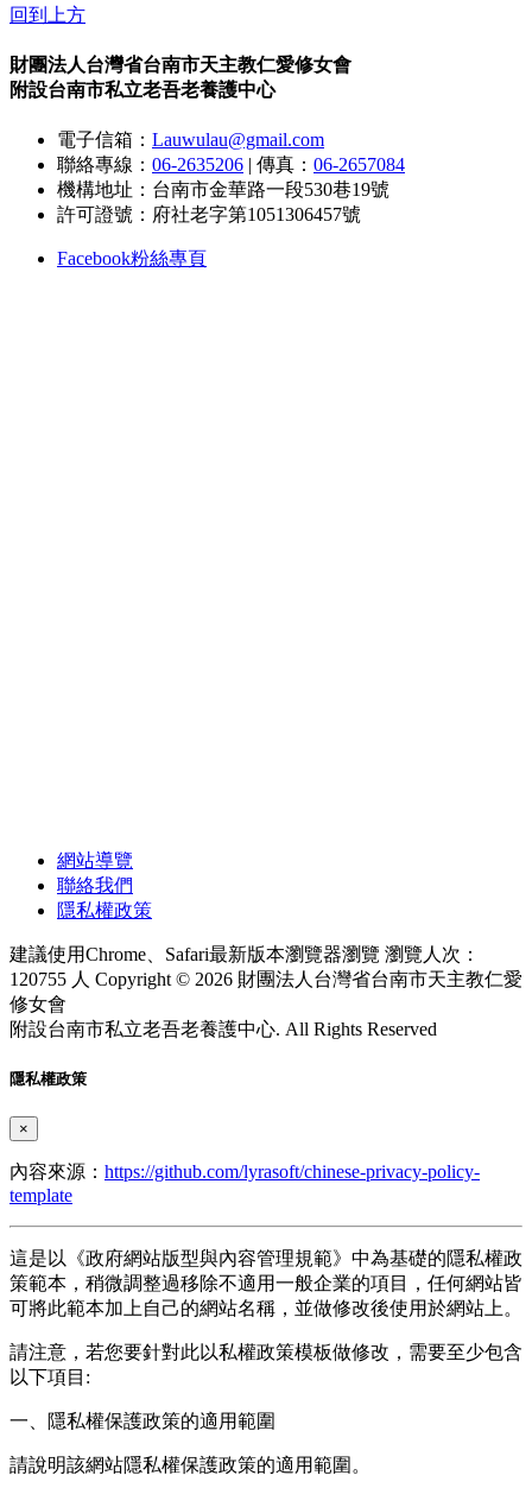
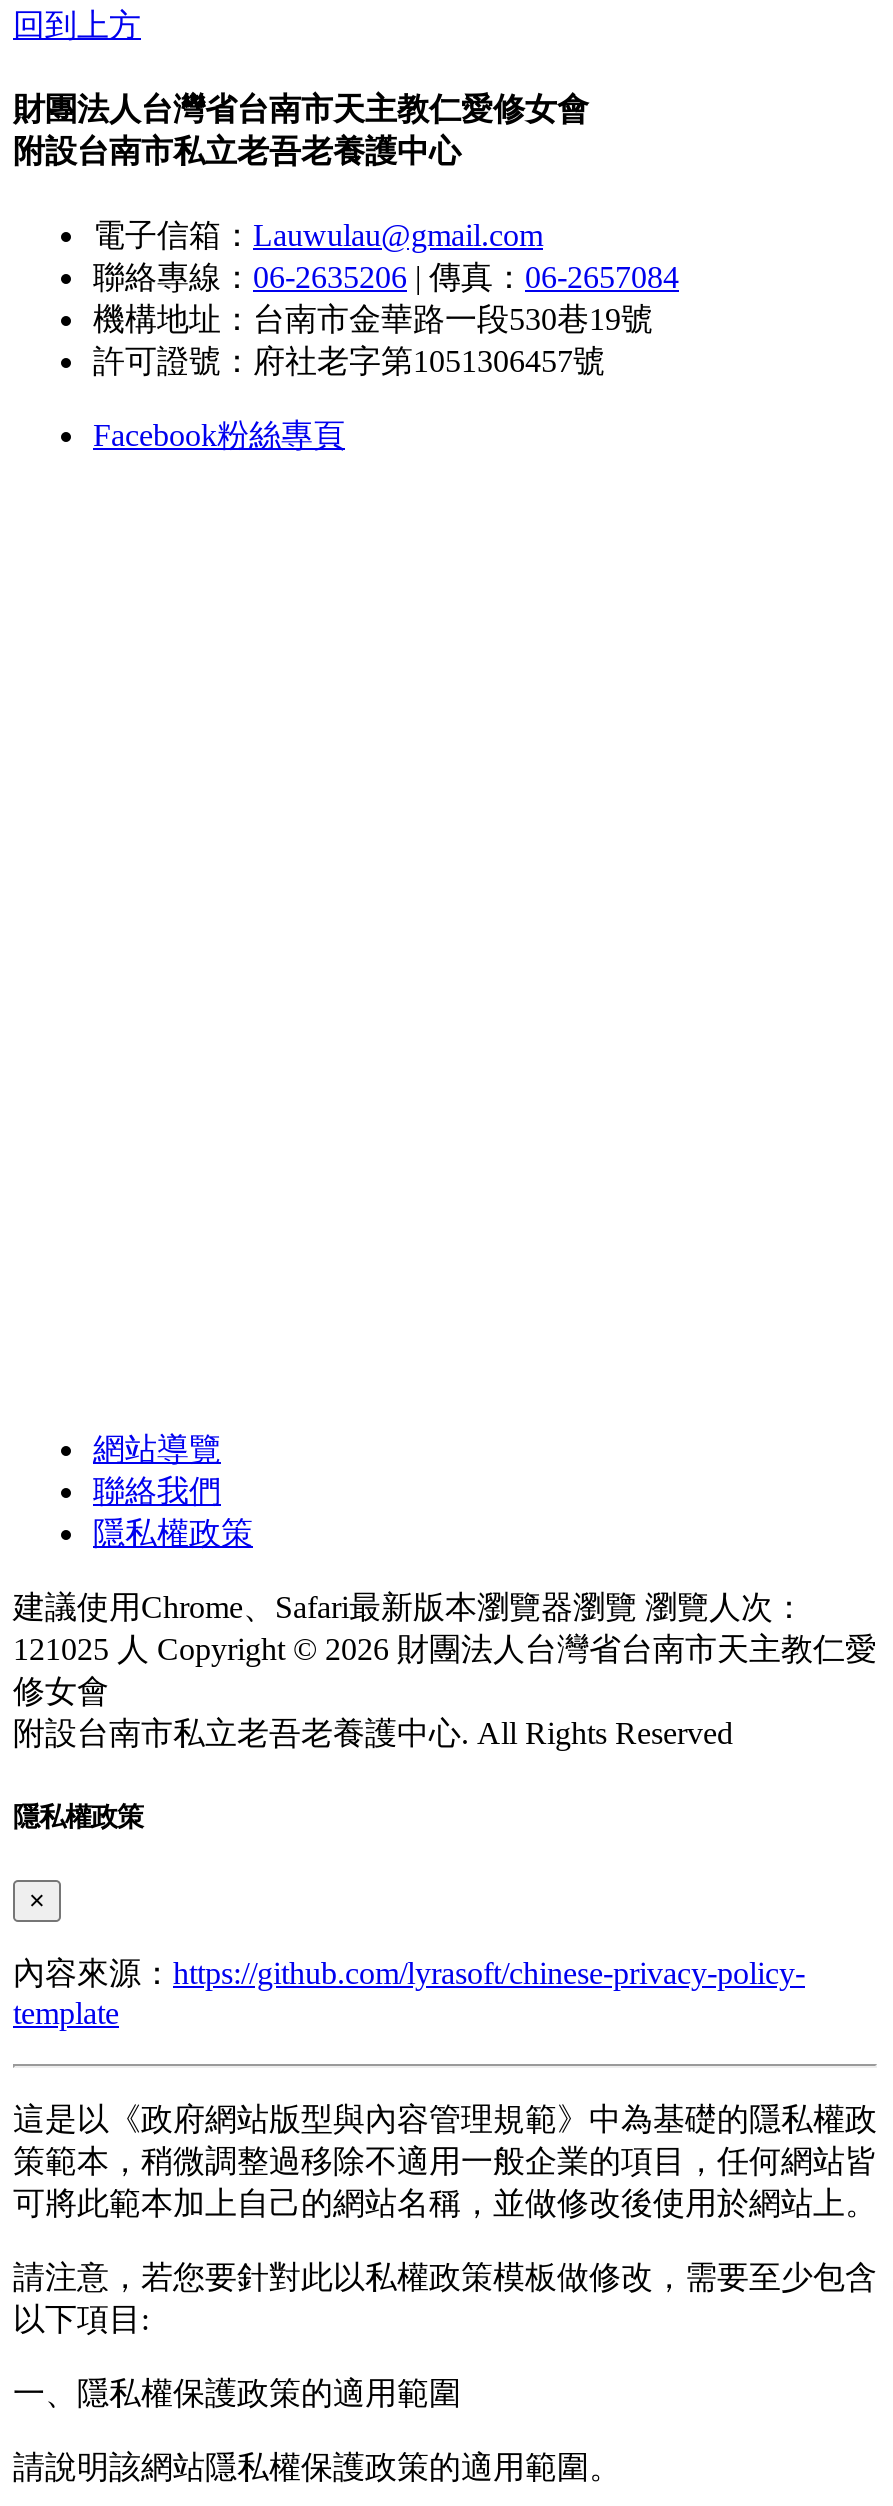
- 120755 人 Copyright © 2026 財團法人台灣省台南市天主教仁愛
+ 121025 人 Copyright © 2026 財團法人台灣省台南市天主教仁愛
